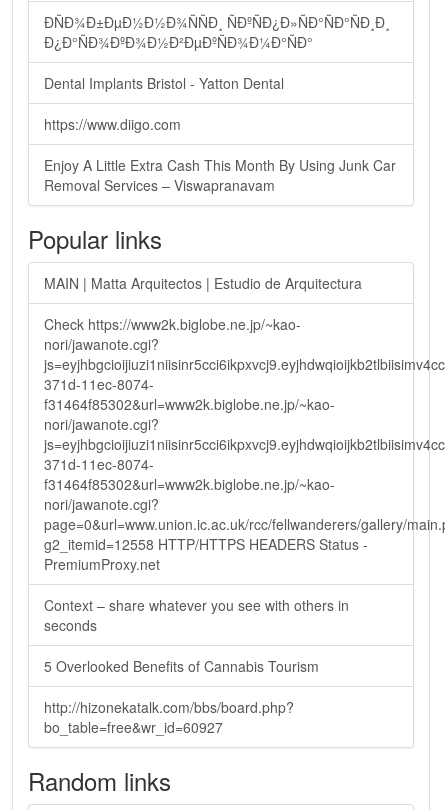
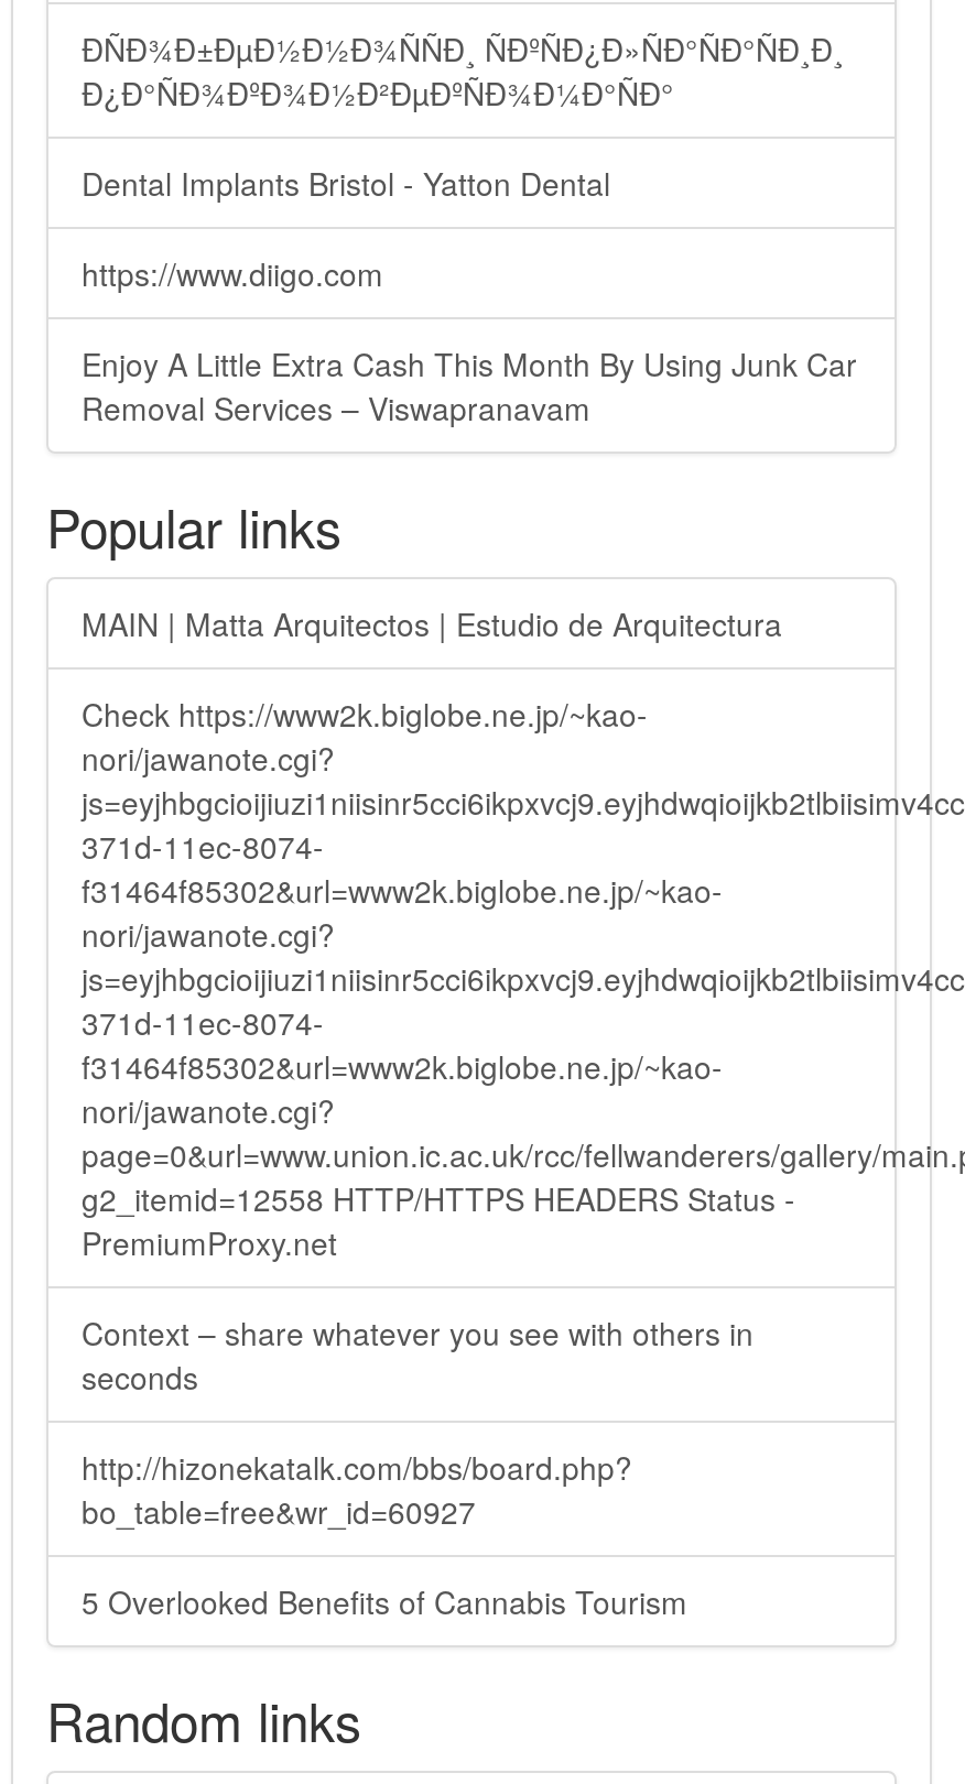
moved down: 5 Overlooked Benefits of Cannabis Tourism

moved up: http://hizonekatalk.com/bbs/board.php? | bo_table=free&wr_id=60927
